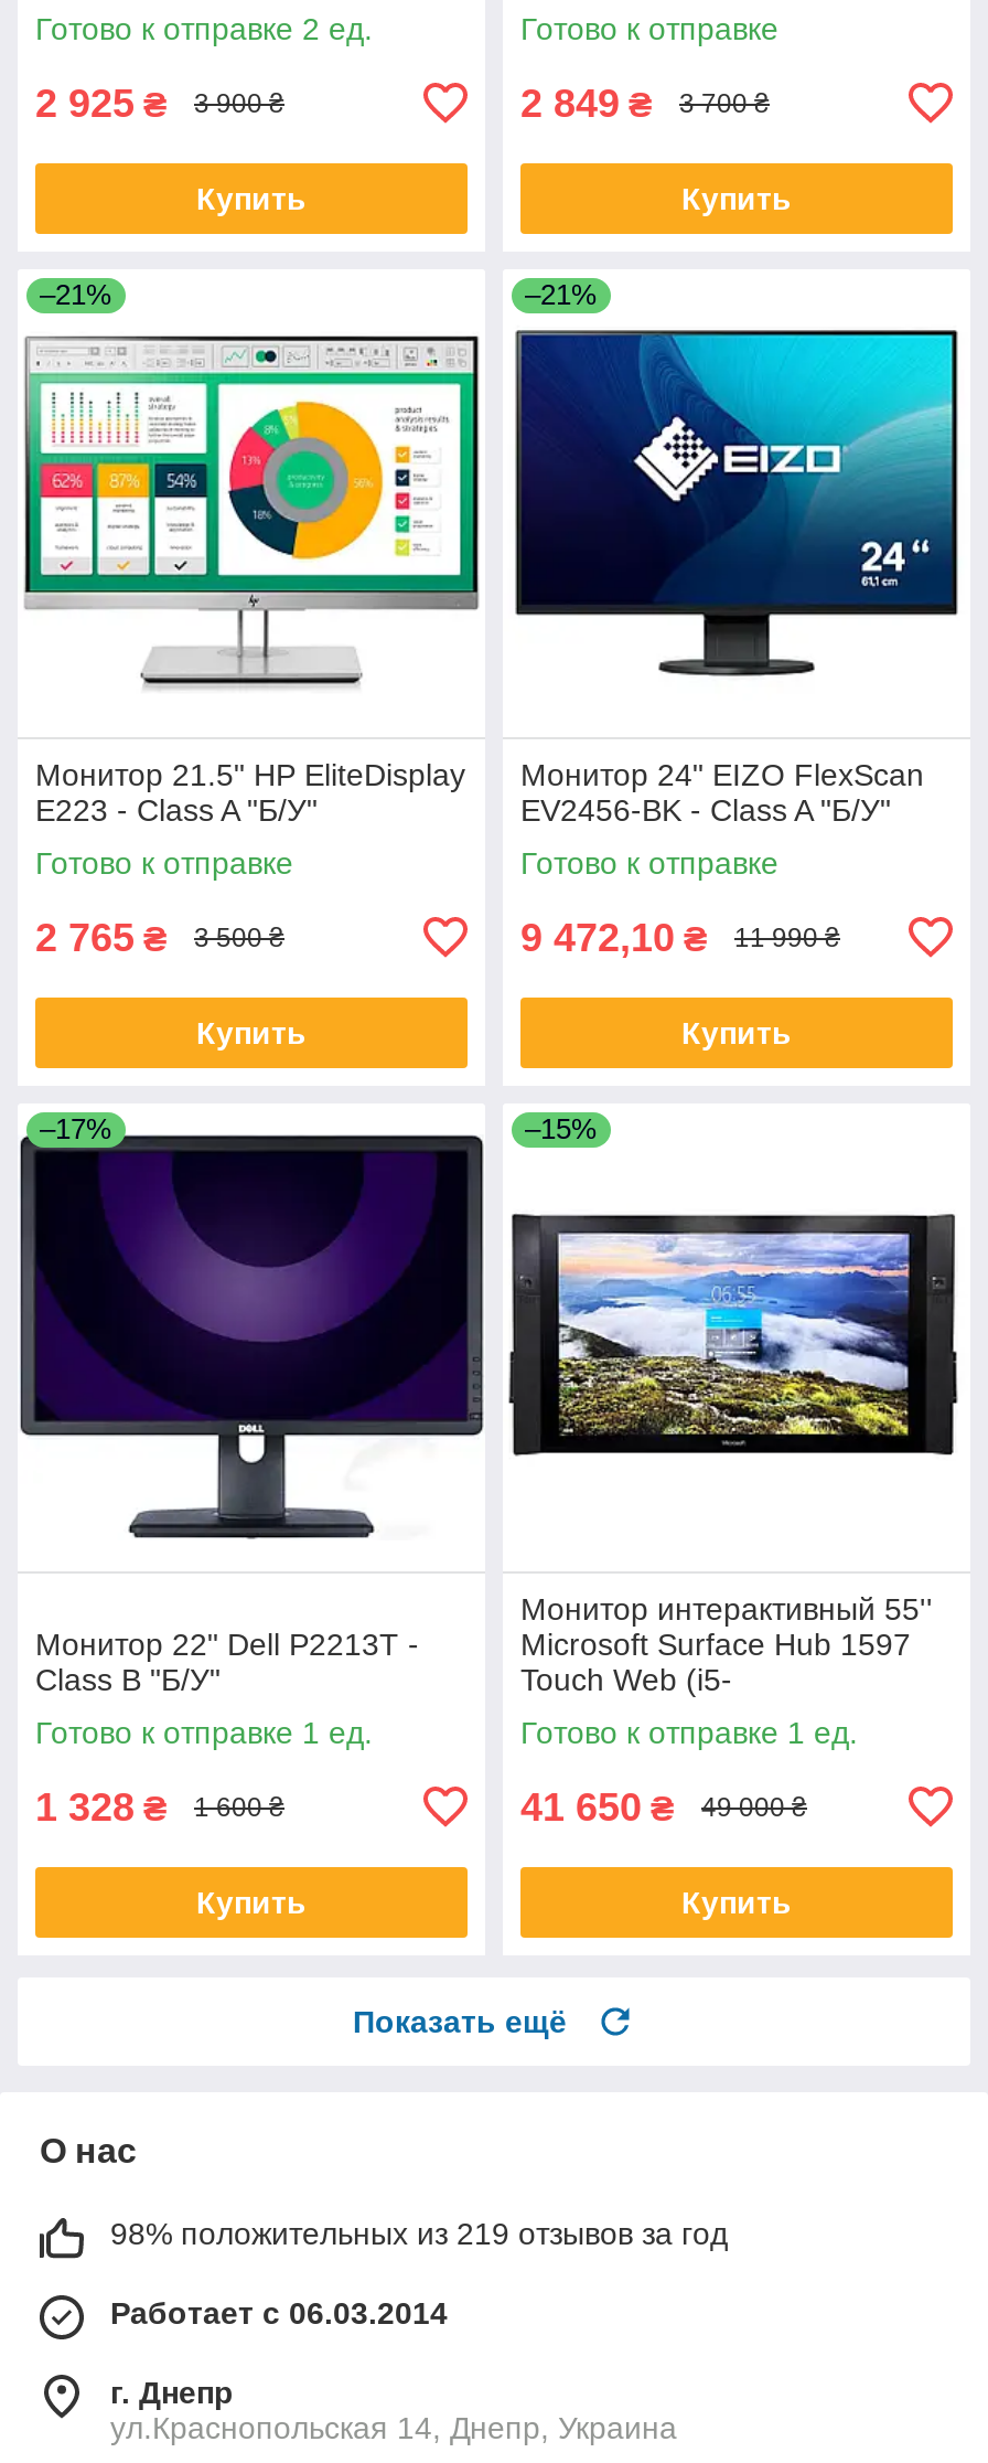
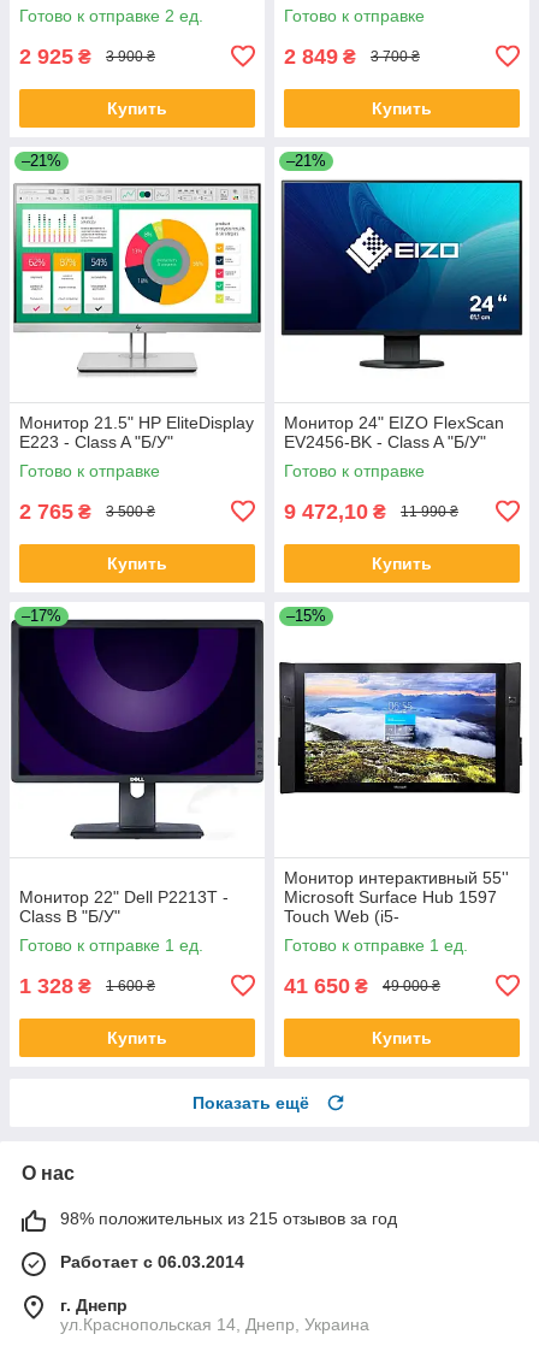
- 98% положительных из 219 отзывов за год
+ 98% положительных из 215 отзывов за год
